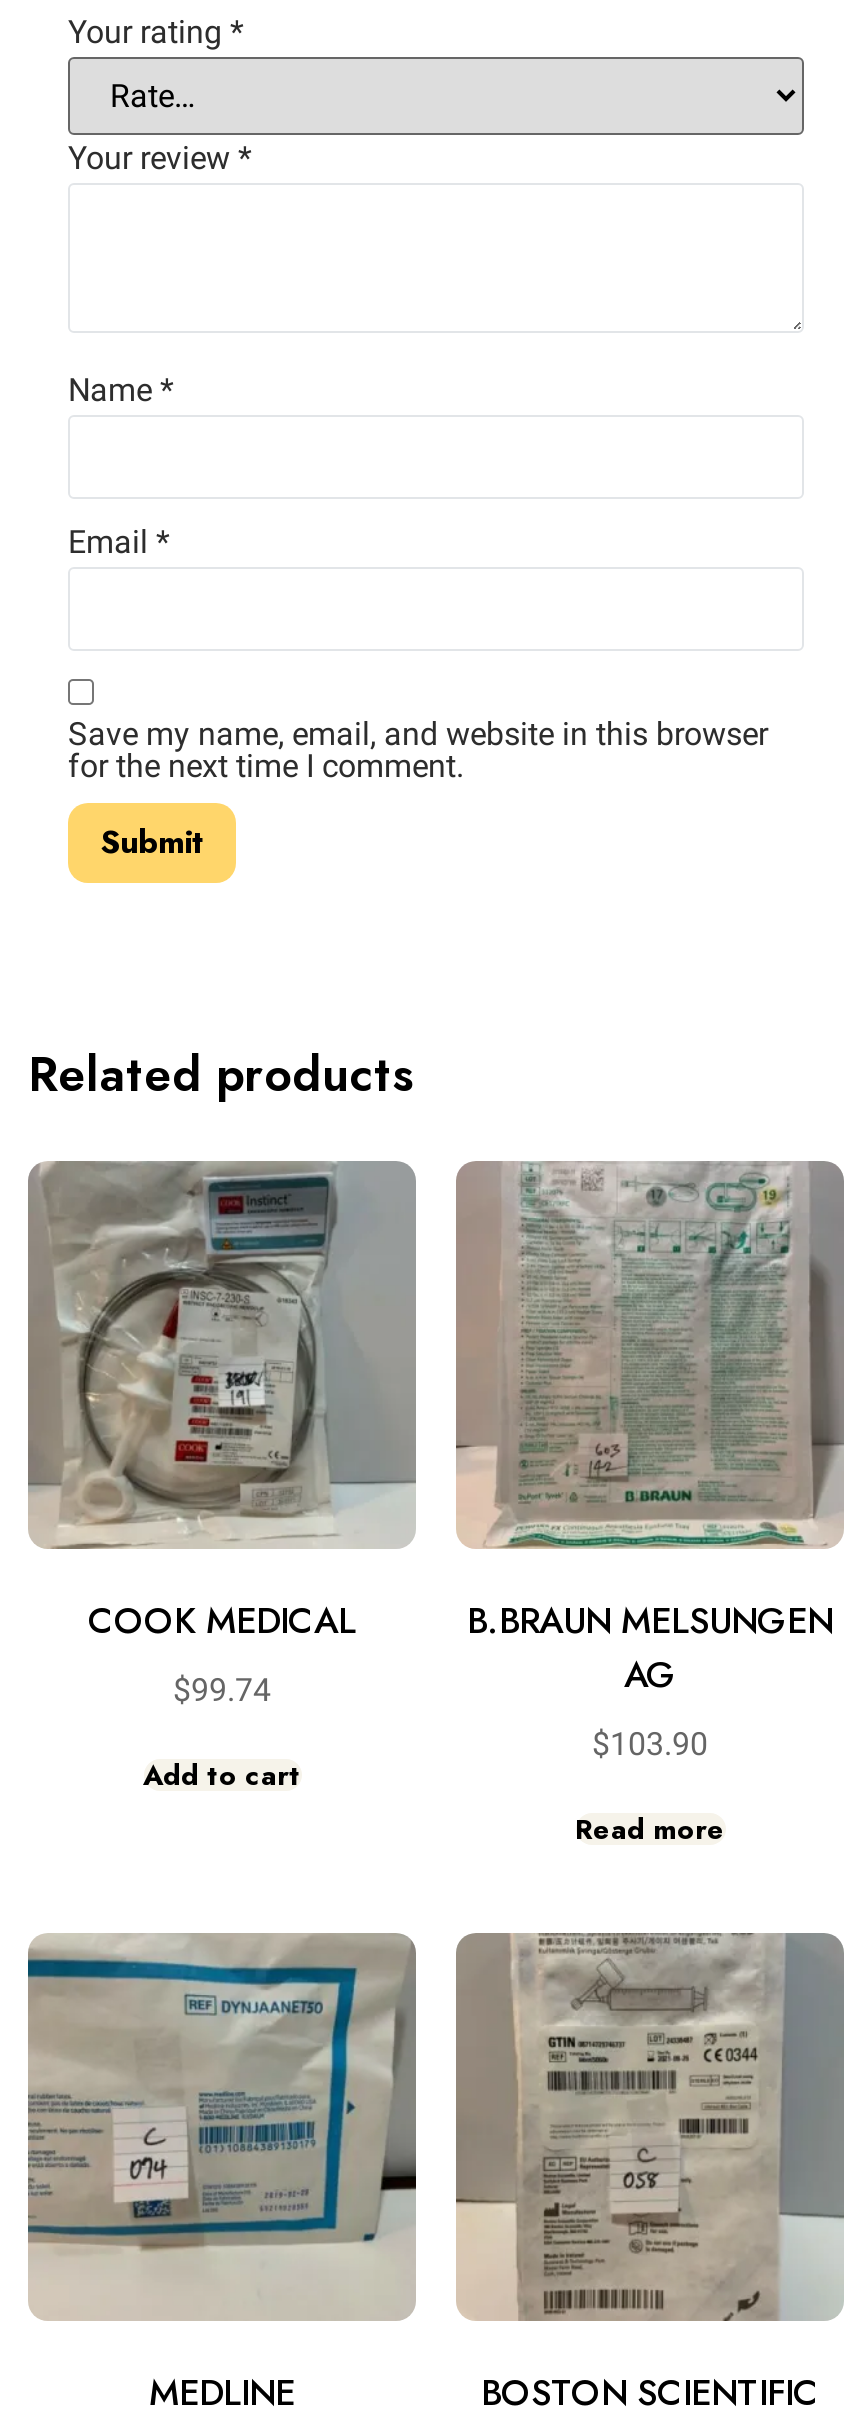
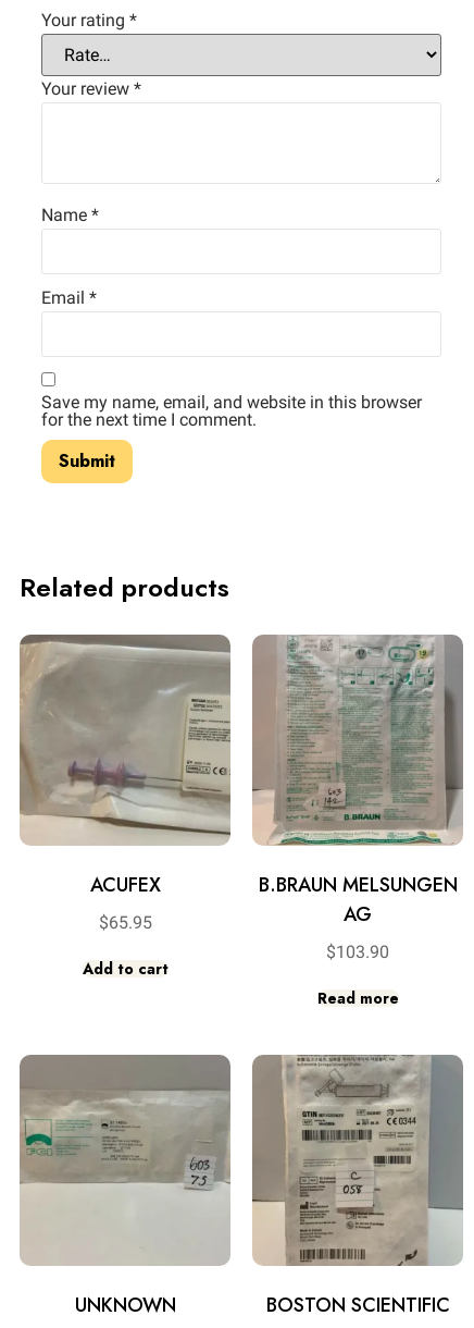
- [image]
- COOK MEDICAL
+ [image]
+ ACUFEX

- $99.74
+ $65.95

- [image]
+ [image]

- MEDLINE
+ UNKNOWN
